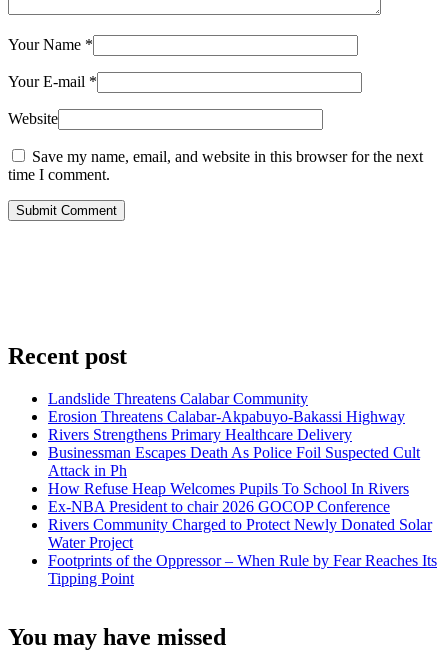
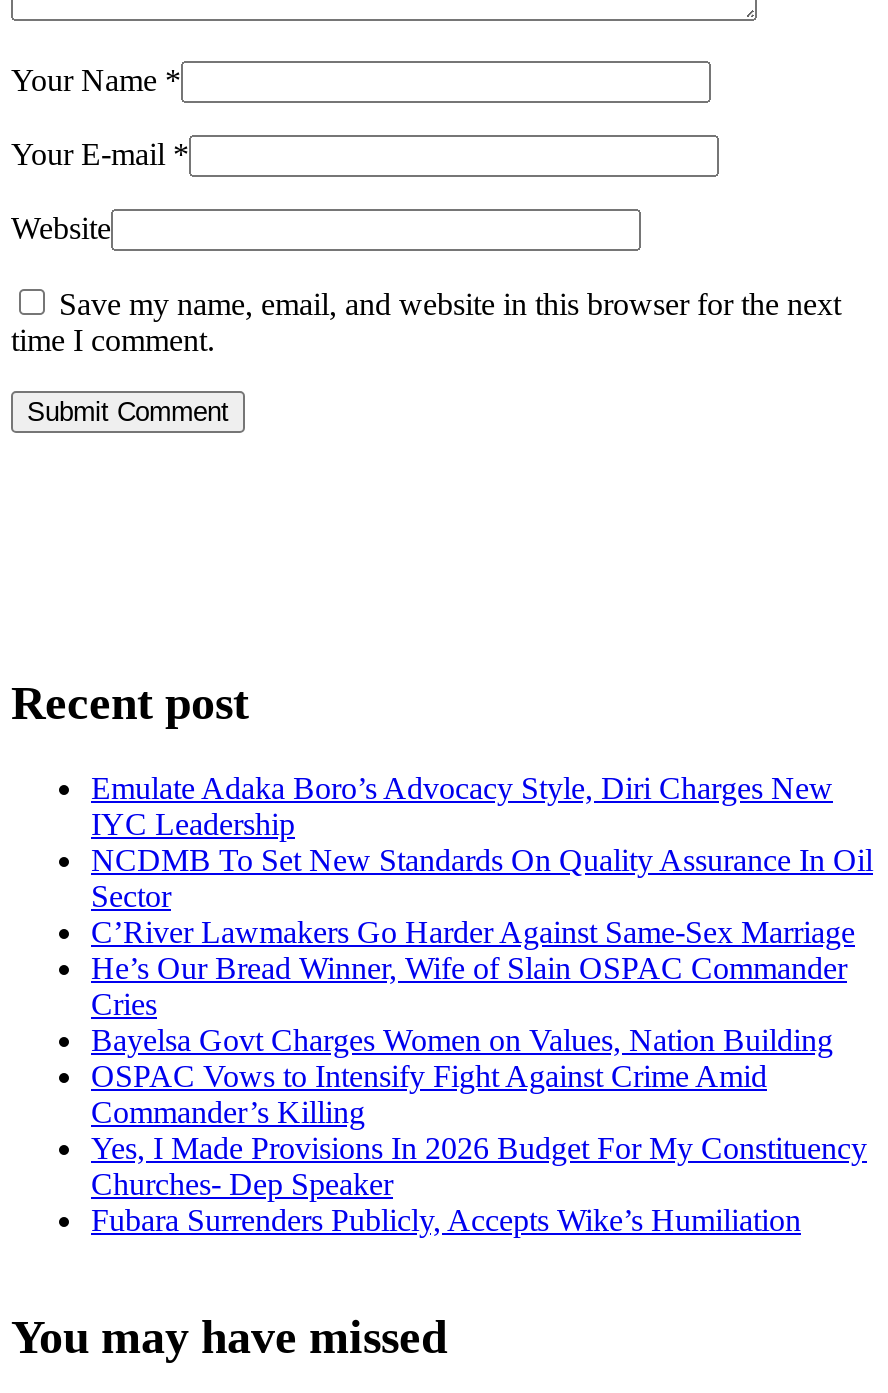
- Landslide Threatens Calabar Community
- Erosion Threatens Calabar-Akpabuyo-Bakassi Highway
- Rivers Strengthens Primary Healthcare Delivery
- Businessman Escapes Death As Police Foil Suspected Cult
- Attack in Ph
- How Refuse Heap Welcomes Pupils To School In Rivers
- Ex-NBA President to chair 2026 GOCOP Conference
- Rivers Community Charged to Protect Newly Donated Solar
- Water Project
- Footprints of the Oppressor – When Rule by Fear Reaches Its
- Tipping Point
+ Emulate Adaka Boro’s Advocacy Style, Diri Charges New
+ IYC Leadership
+ NCDMB To Set New Standards On Quality Assurance In Oil
+ Sector
+ C’River Lawmakers Go Harder Against Same-Sex Marriage
+ He’s Our Bread Winner, Wife of Slain OSPAC Commander
+ Cries
+ Bayelsa Govt Charges Women on Values, Nation Building
+ OSPAC Vows to Intensify Fight Against Crime Amid
+ Commander’s Killing
+ Yes, I Made Provisions In 2026 Budget For My Constituency
+ Churches- Dep Speaker
+ Fubara Surrenders Publicly, Accepts Wike’s Humiliation
